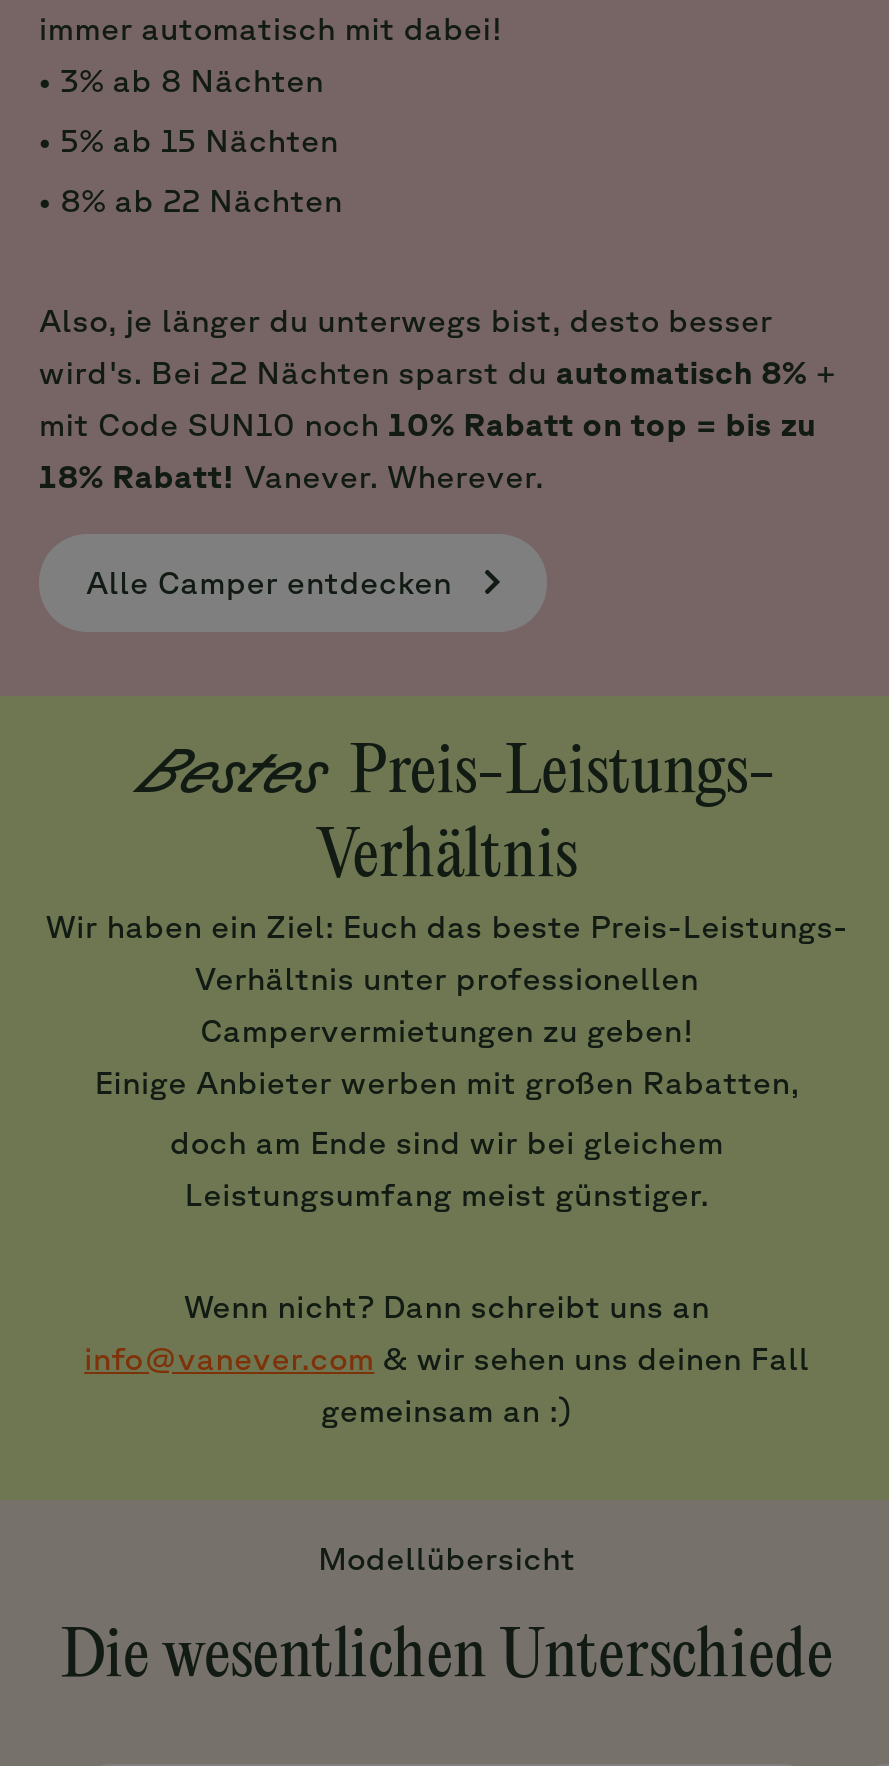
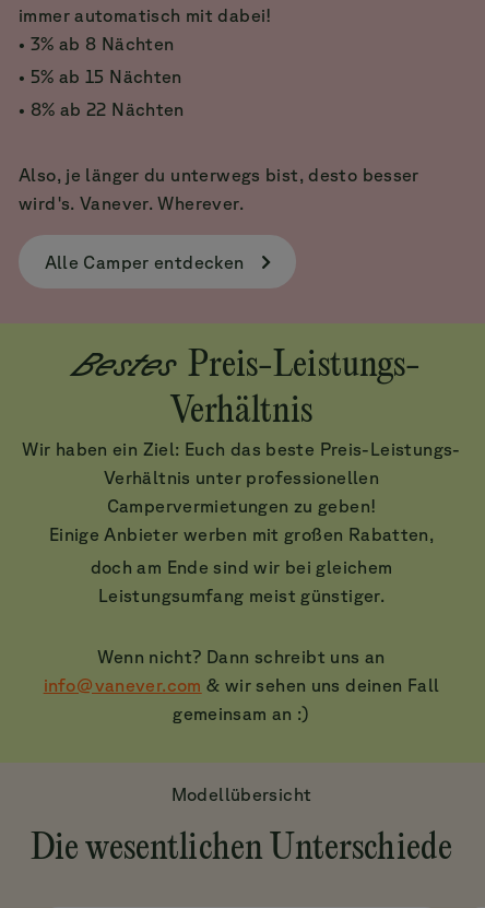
- wird's. Bei 22 Nächten sparst du automatisch 8% +
- mit Code SUN10 noch 10% Rabatt on top = bis zu
- 18% Rabatt! Vanever. Wherever.
+ wird's. Vanever. Wherever.
